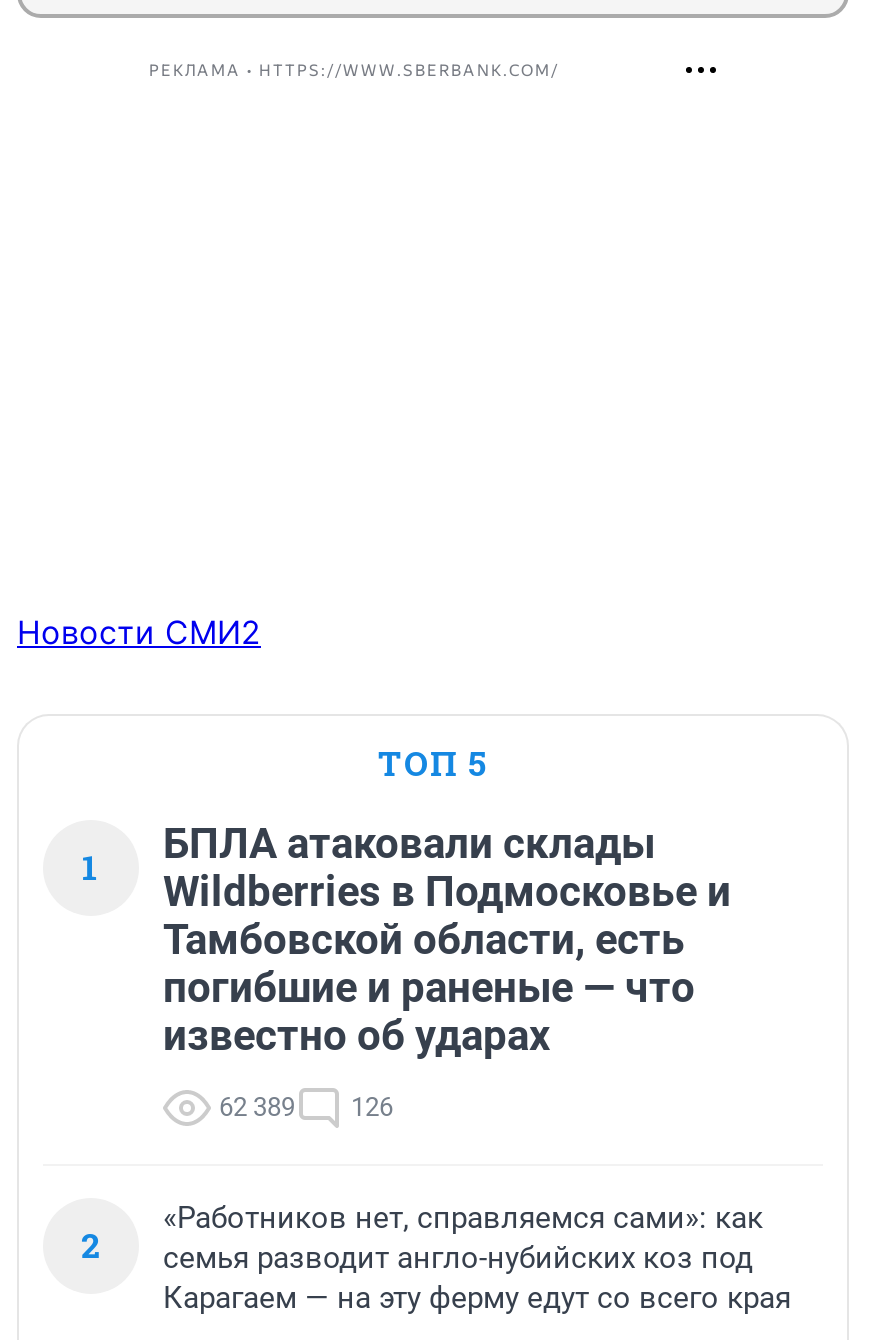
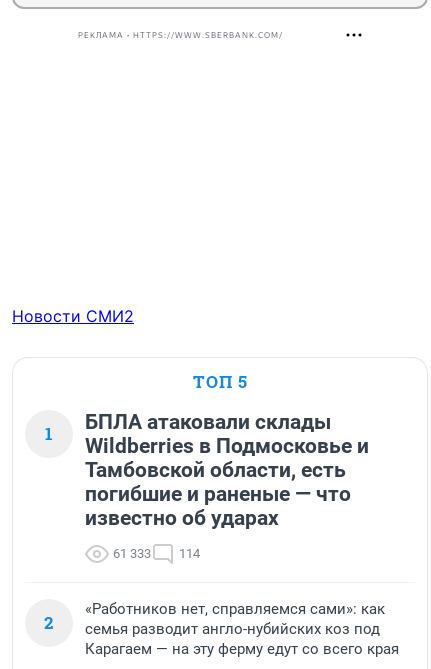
- 62 389
+ 61 333

- 126
+ 114
